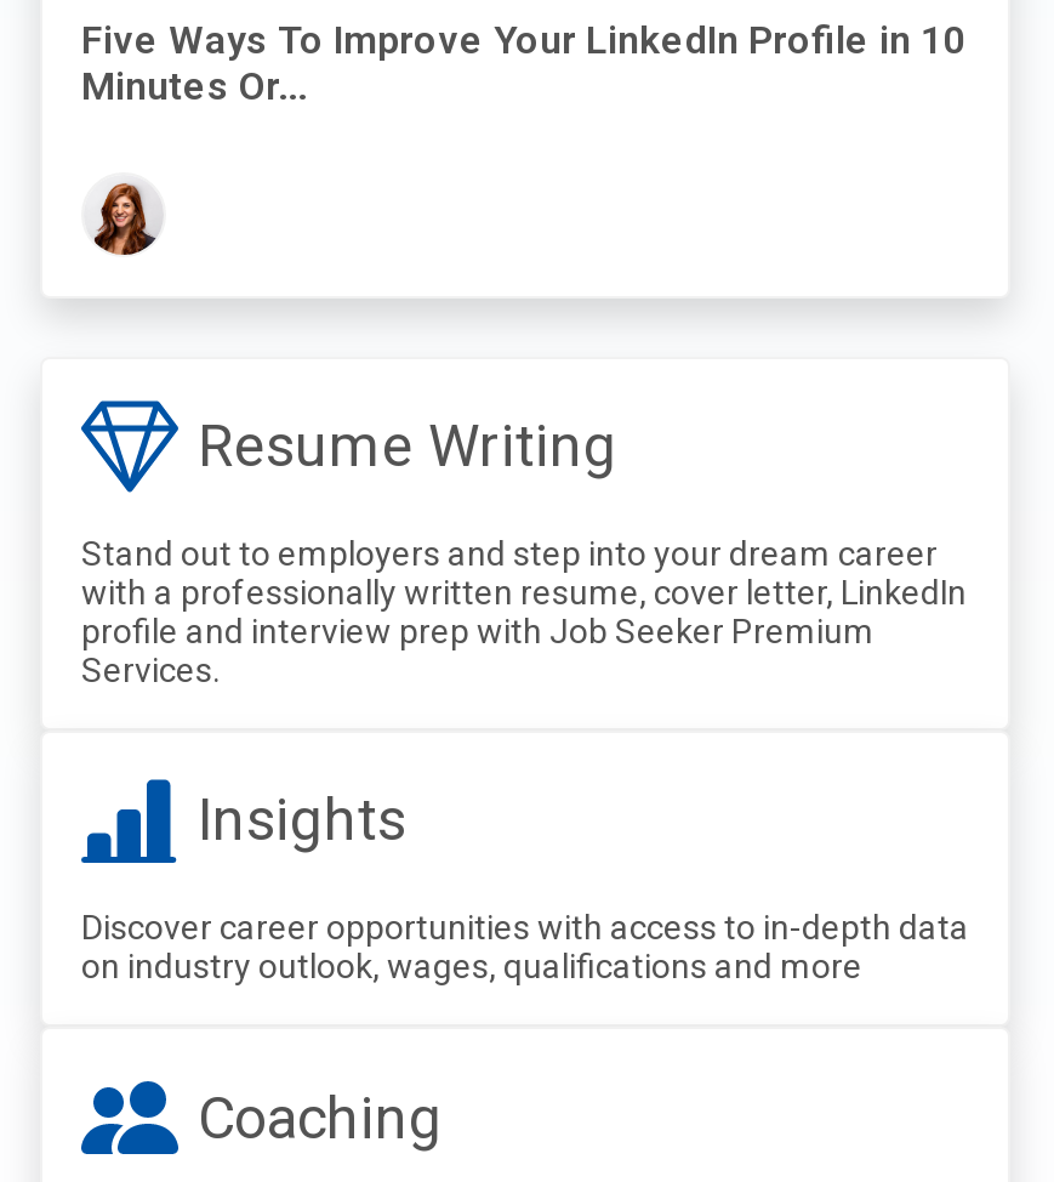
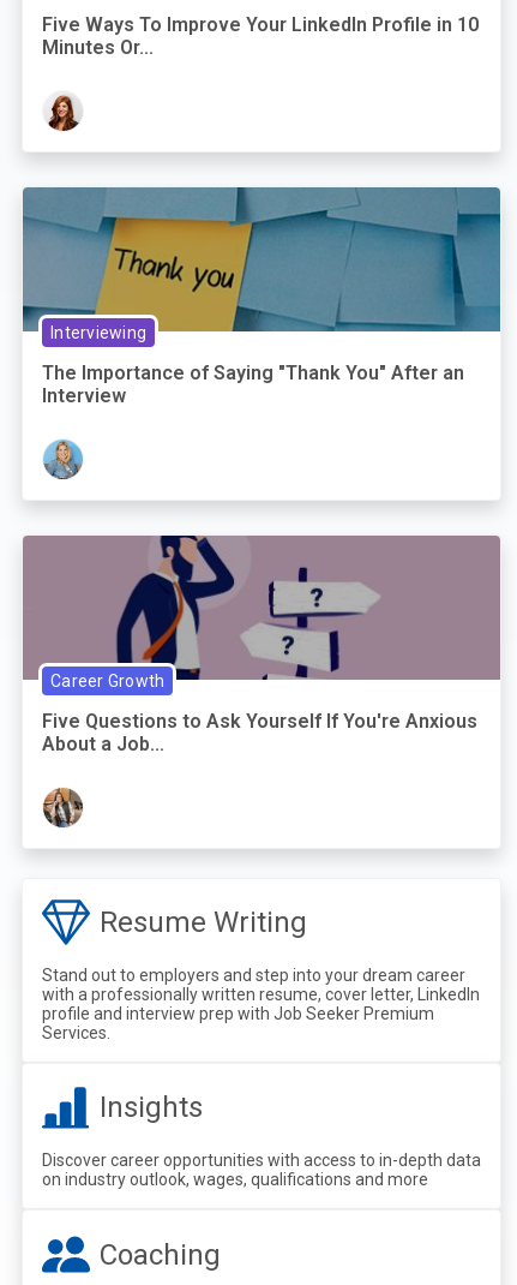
+ [image]
+ Interviewing
+ The Importance of Saying "Thank You" After an
+ Interview

+ [image]
+ Career Growth
+ Five Questions to Ask Yourself If You're Anxious
+ About a Job...

+ [image]

+ [image]
